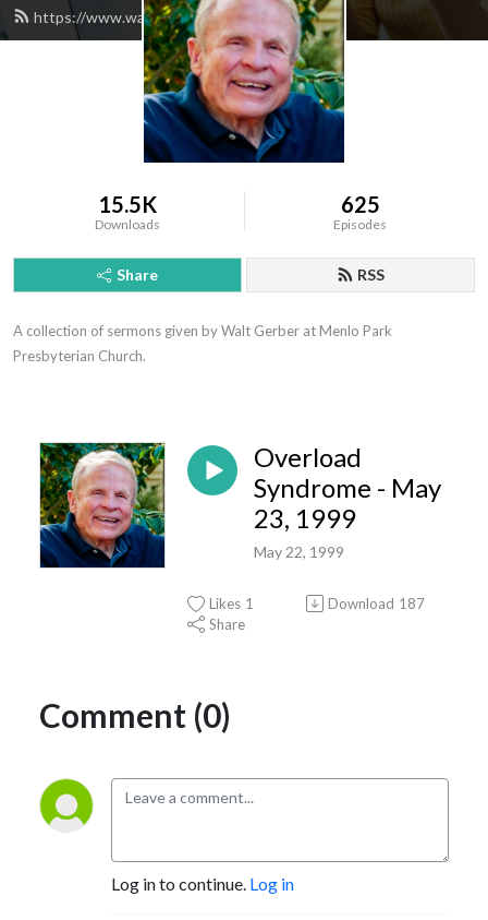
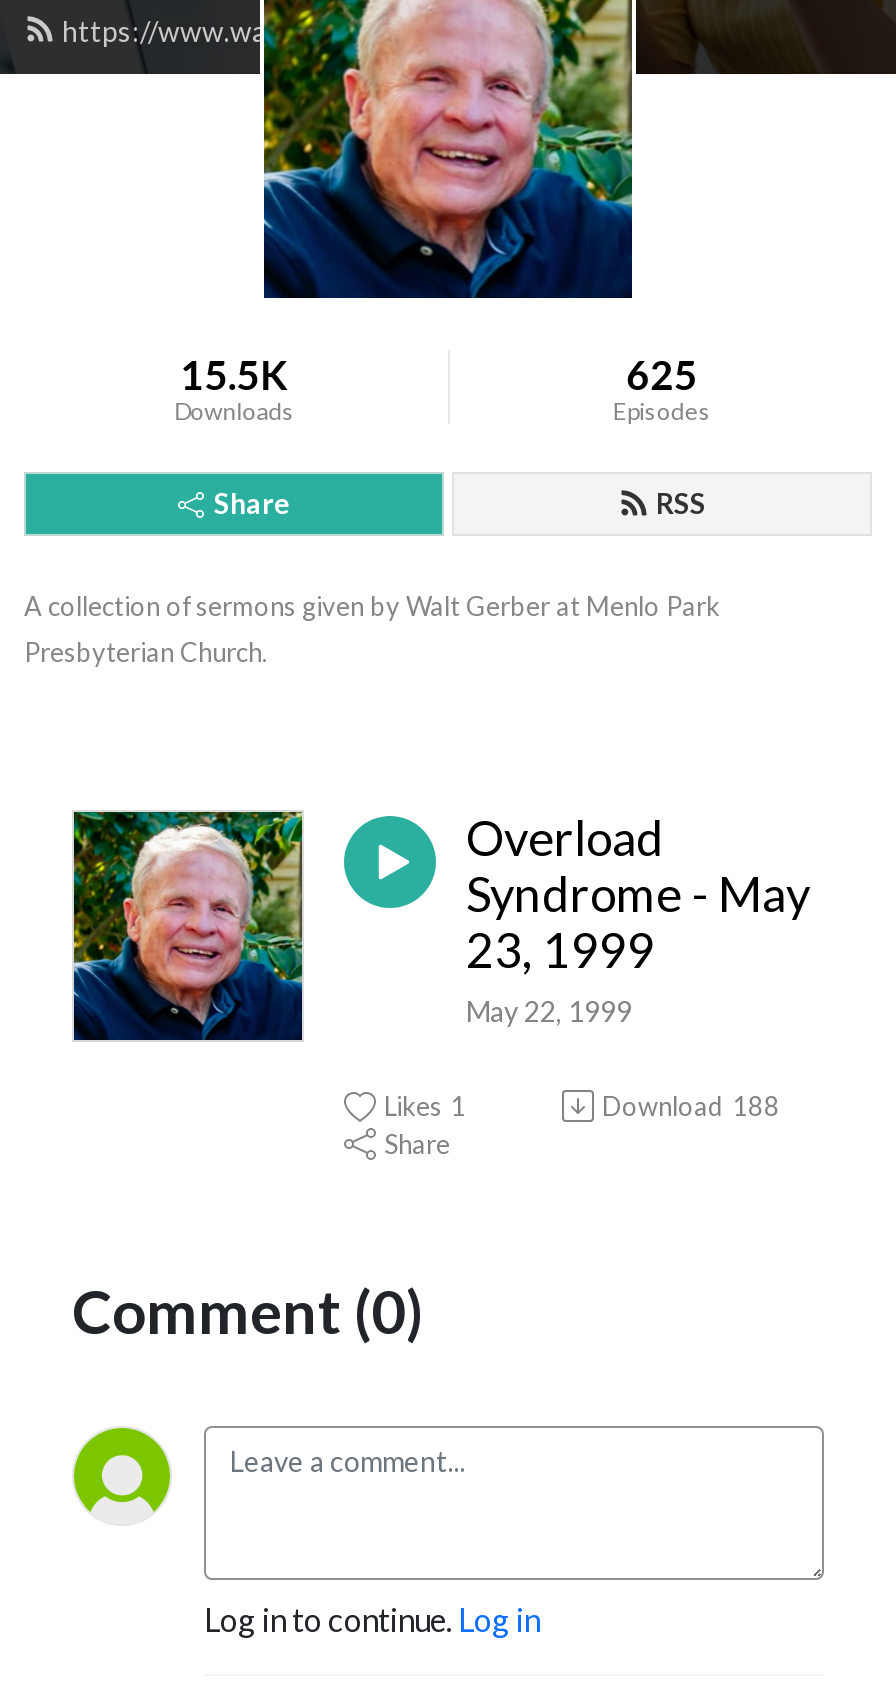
- Download 187
+ Download 188
